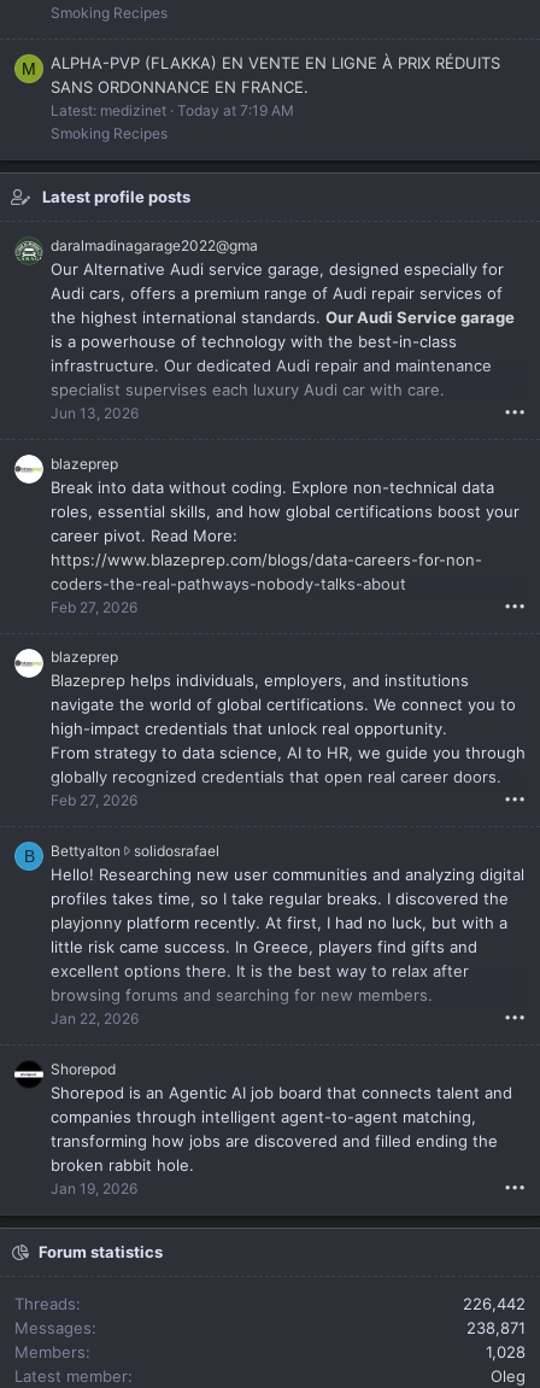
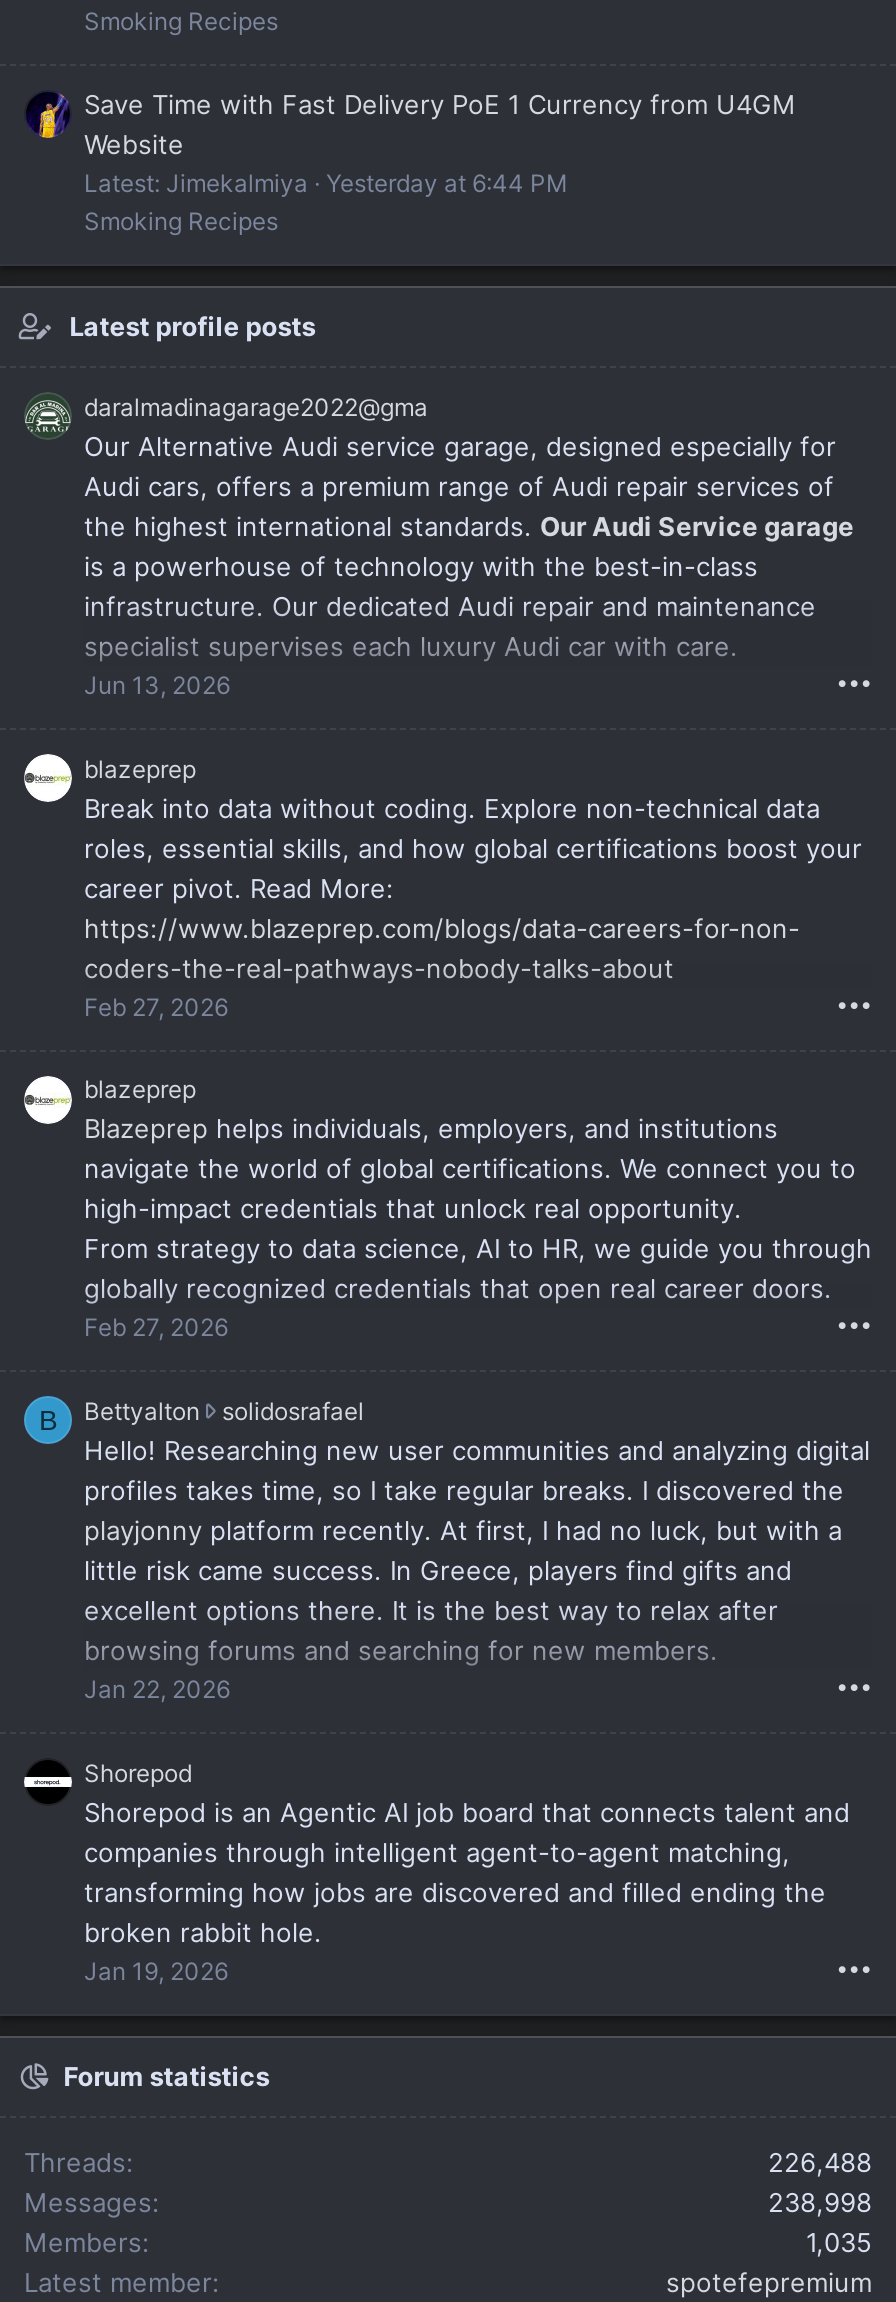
- M
- ALPHA-PVP (FLAKKA) EN VENTE EN LIGNE À PRIX RÉDUITS
- SANS ORDONNANCE EN FRANCE.
- Latest: medizinet Today at 7:19 AM
+ Save Time with Fast Delivery PoE 1 Currency from U4GM
+ Website
+ Latest: Jimekalmiya Yesterday at 6:44 PM

- 226,442
+ 226,488

- 238,871
+ 238,998

- 1,028
+ 1,035

- Oleg
+ spotefepremium
